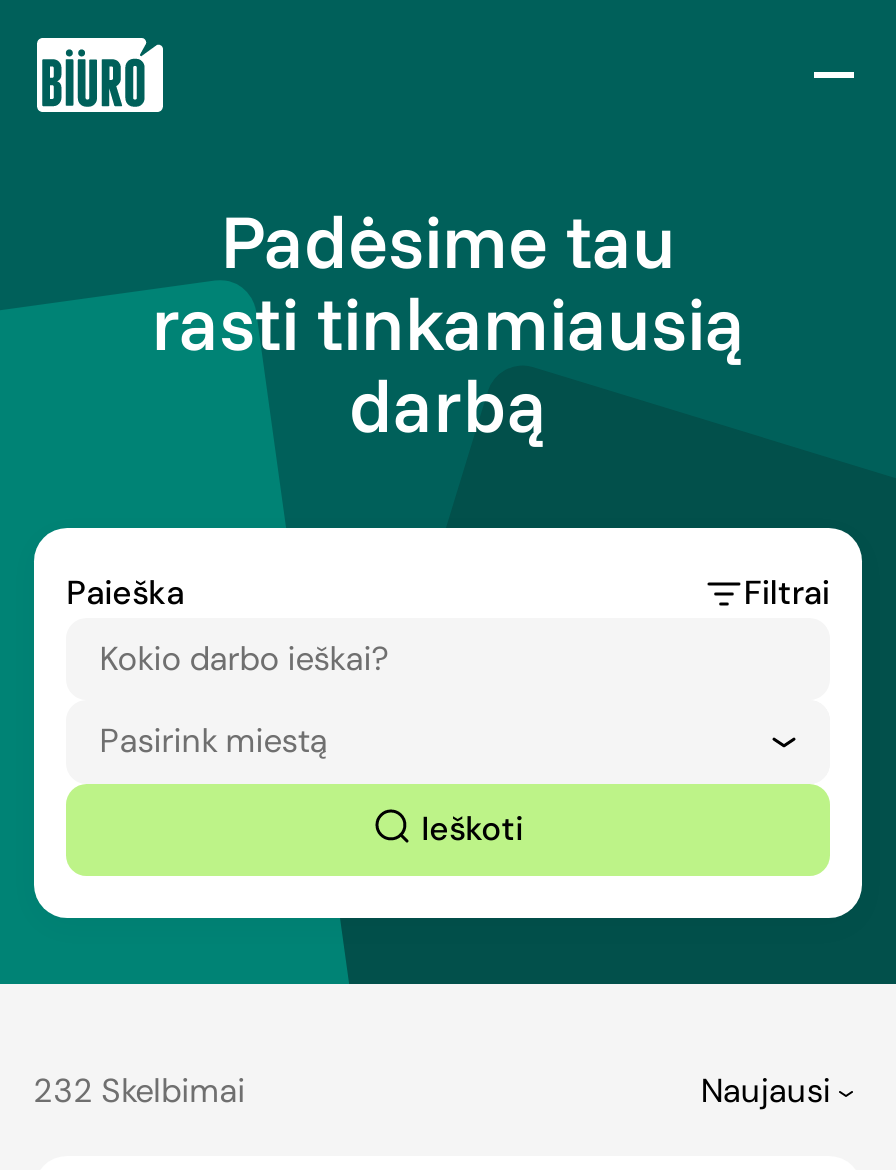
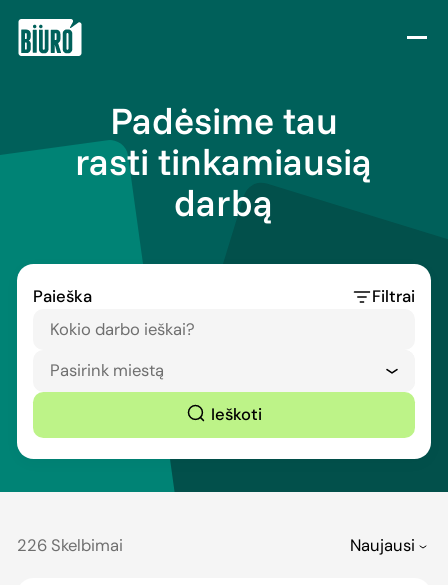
- 232 Skelbimai
+ 226 Skelbimai
